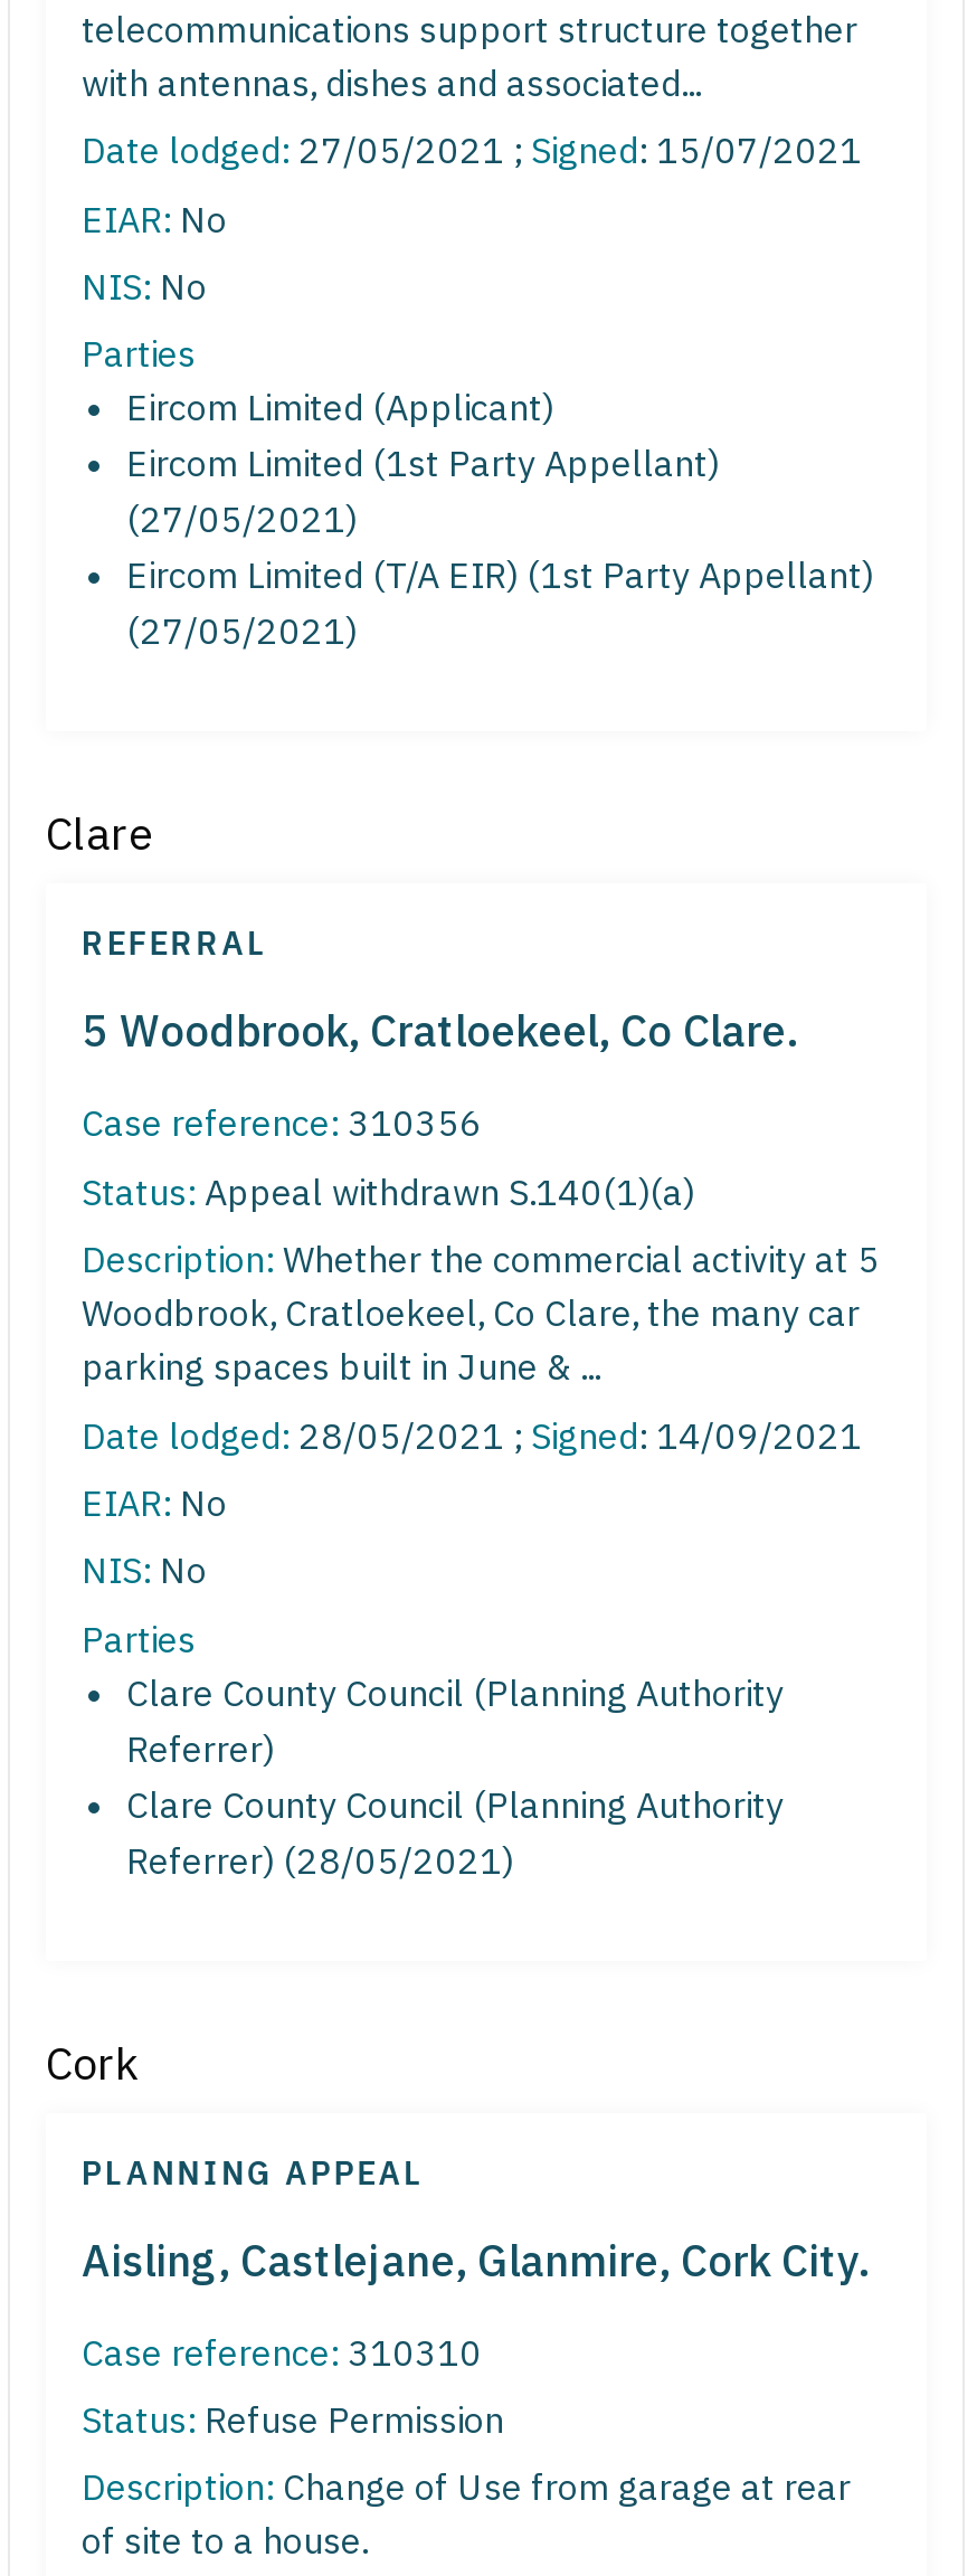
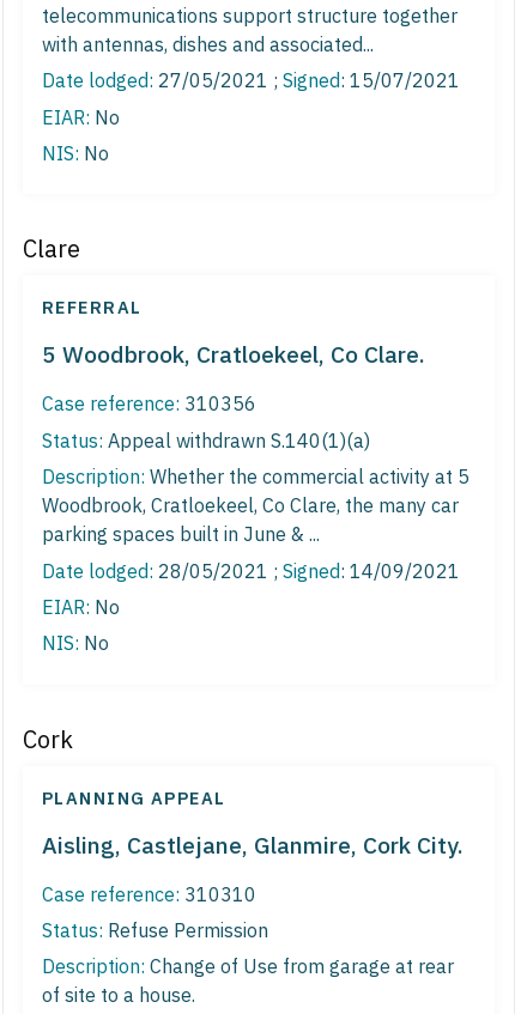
- Parties
- Eircom Limited (Applicant)
- Eircom Limited (1st Party Appellant)
- (27/05/2021)
- Eircom Limited (T/A EIR) (1st Party Appellant)
- (27/05/2021)

- Parties
- Clare County Council (Planning Authority
- Referrer)
- Clare County Council (Planning Authority
- Referrer) (28/05/2021)
